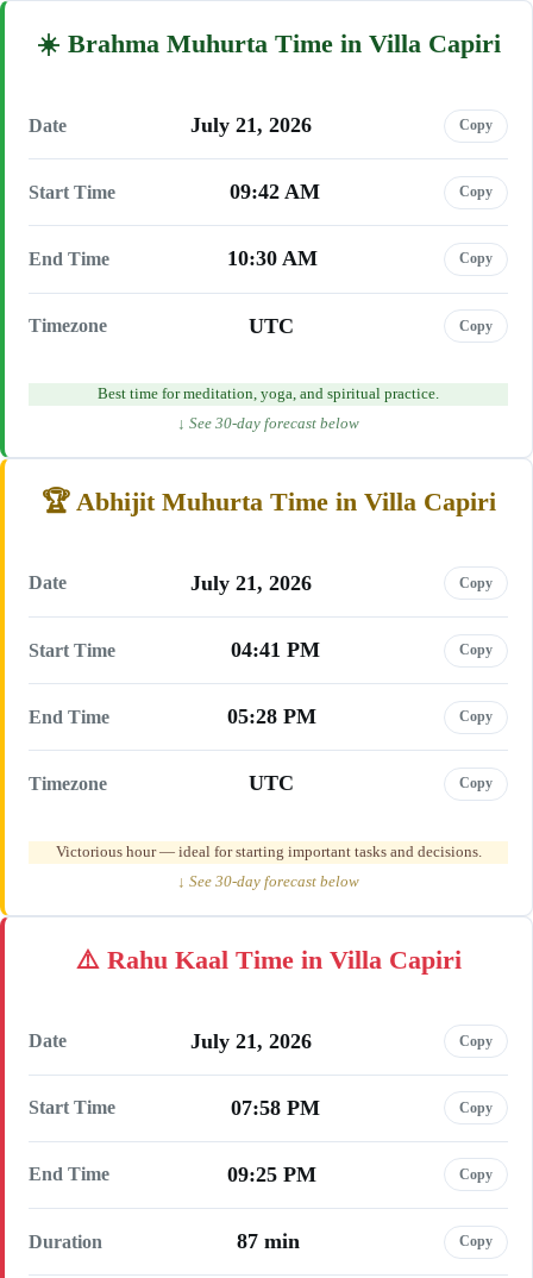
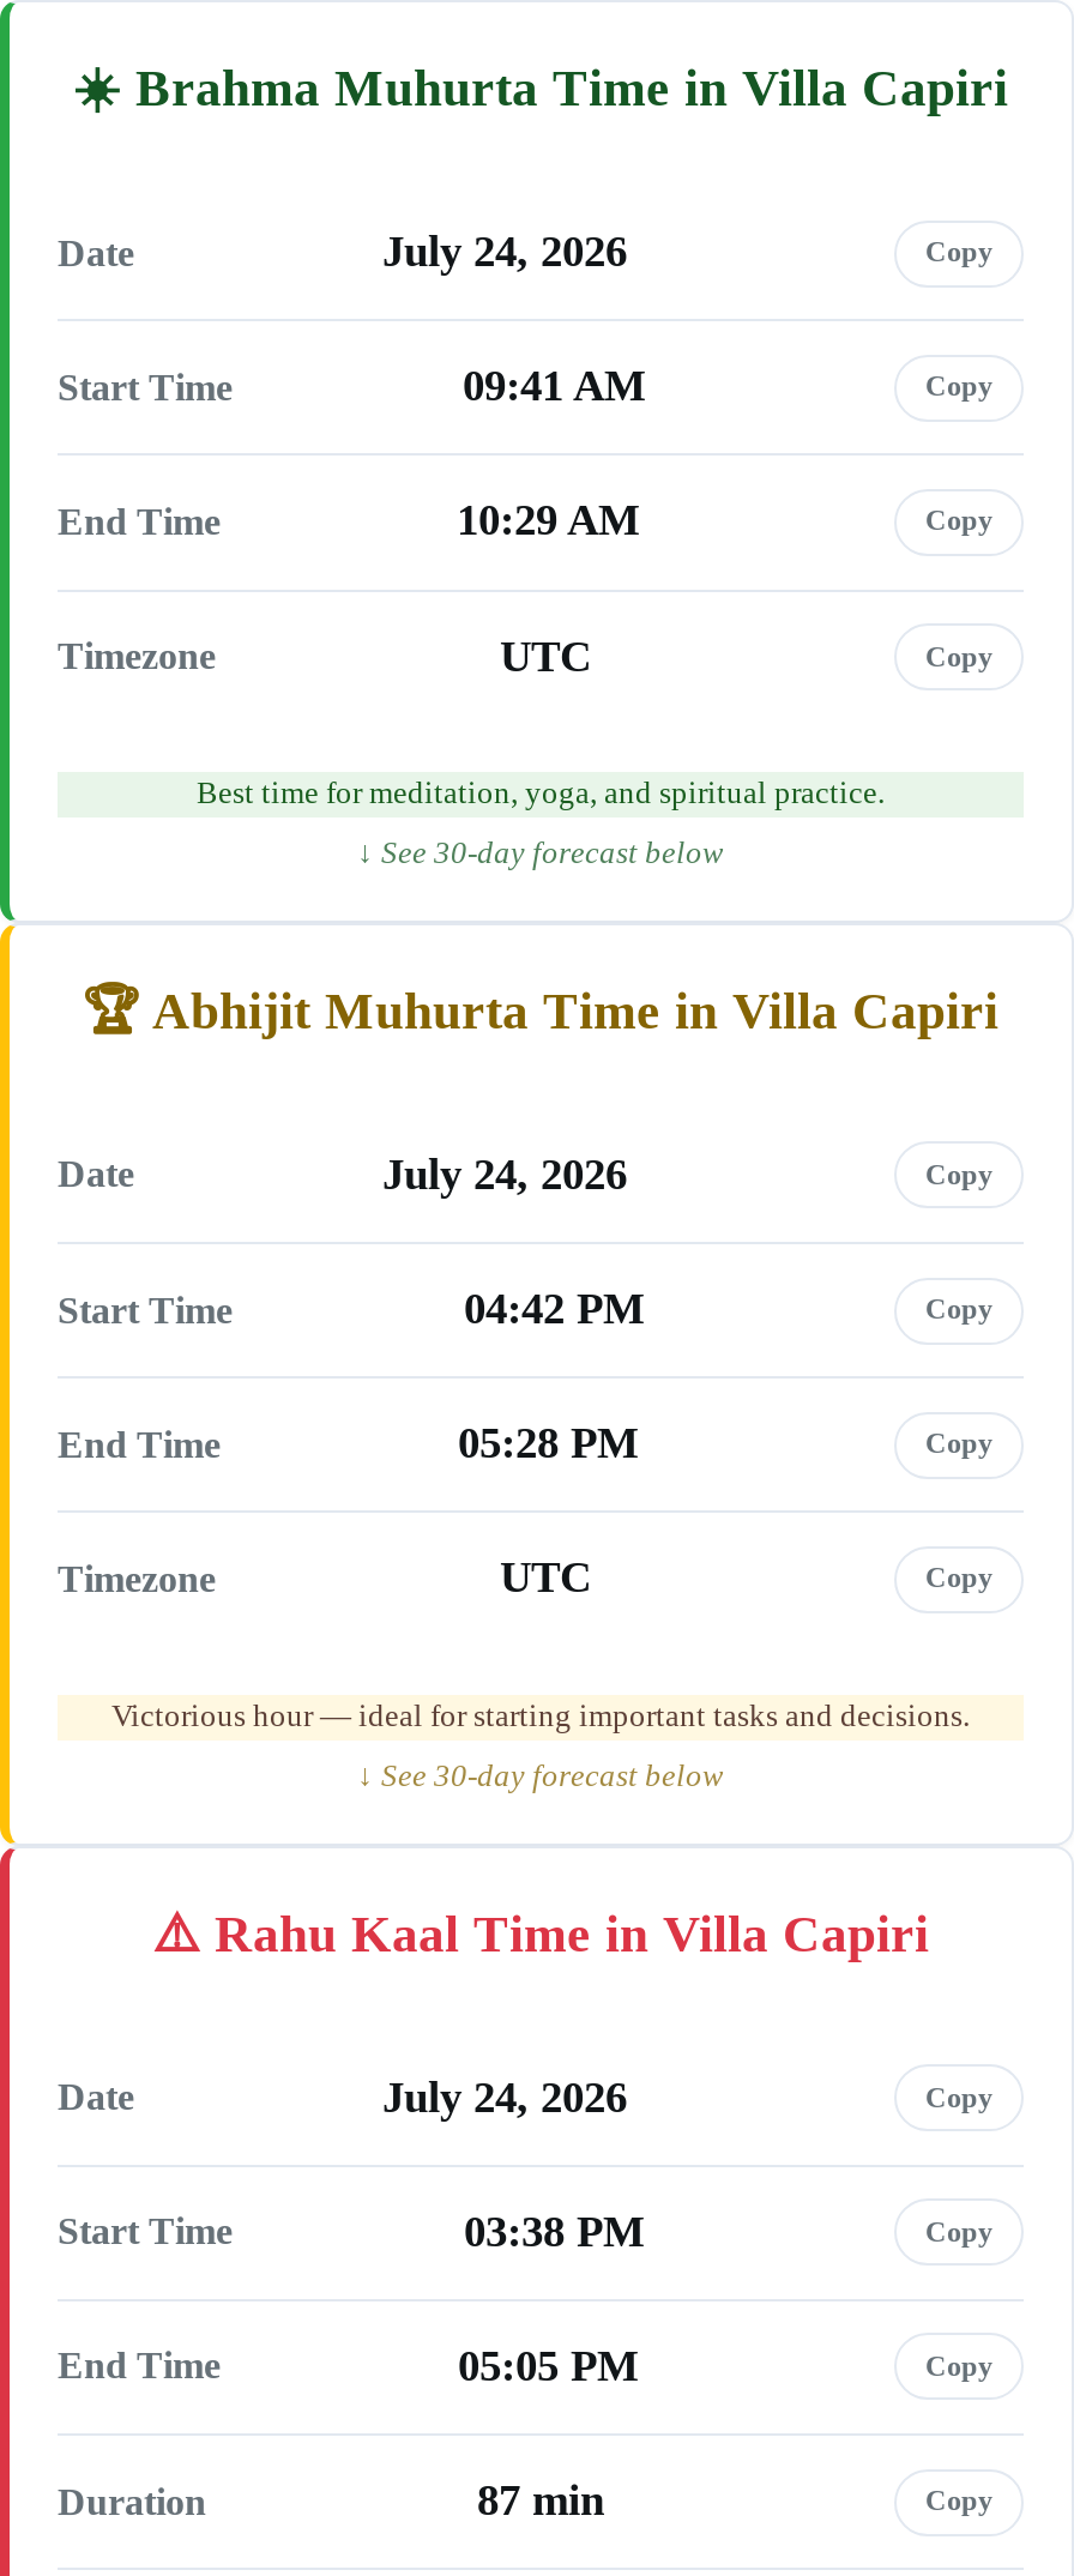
- July 21, 2026
+ July 24, 2026

- 09:42 AM
+ 09:41 AM

- 10:30 AM
+ 10:29 AM

- July 21, 2026
+ July 24, 2026

- 04:41 PM
+ 04:42 PM

- July 21, 2026
+ July 24, 2026

- 07:58 PM
+ 03:38 PM

- 09:25 PM
+ 05:05 PM
